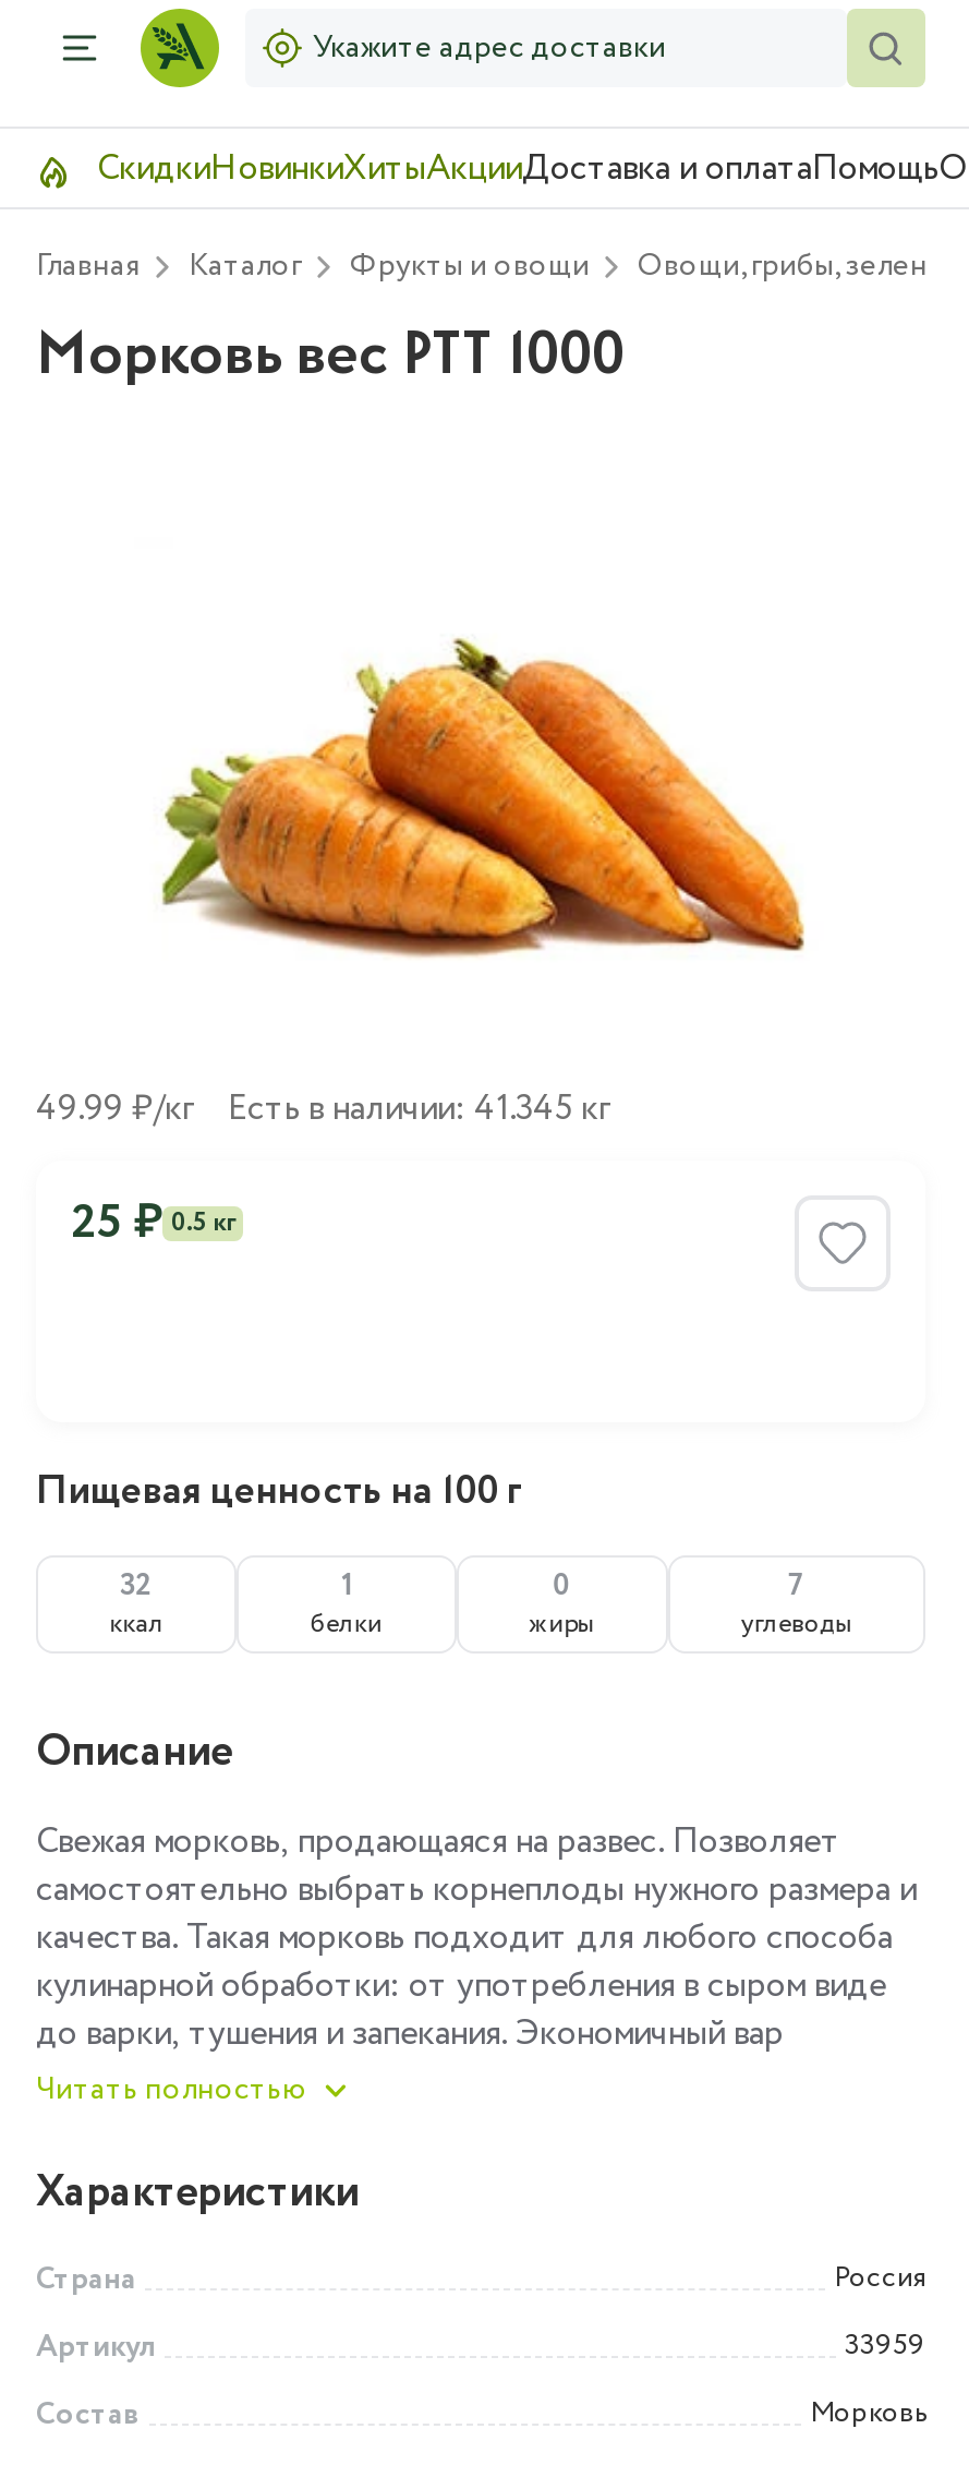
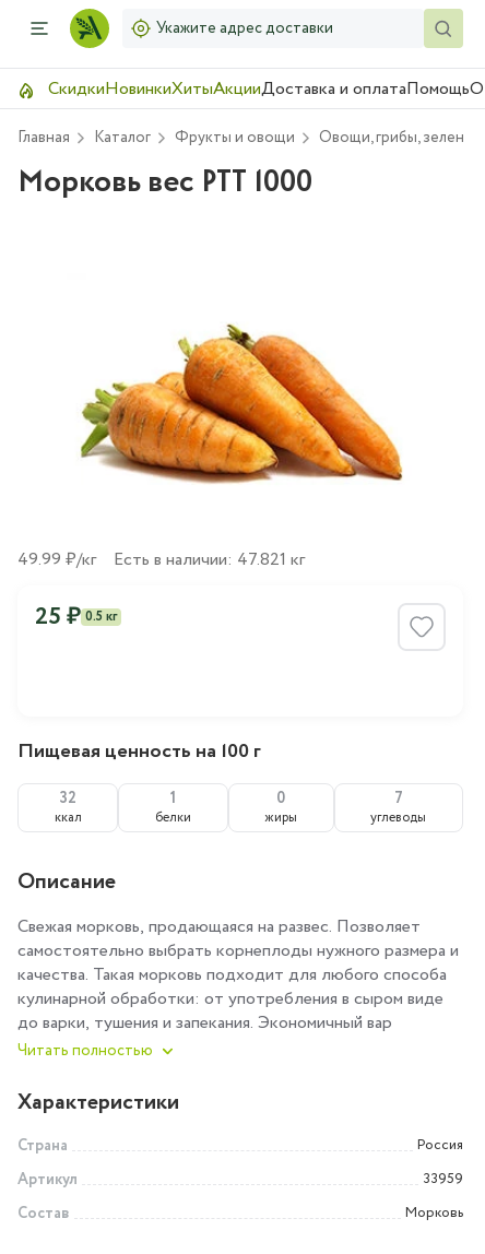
- Есть в наличии: 41.345 кг
+ Есть в наличии: 47.821 кг
